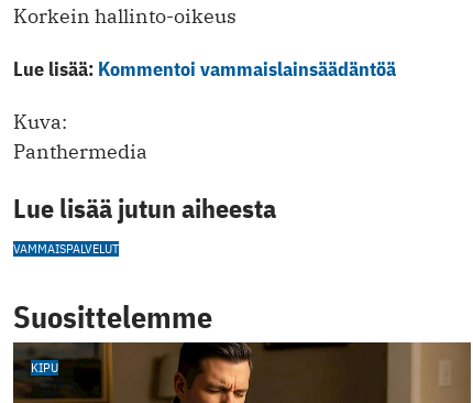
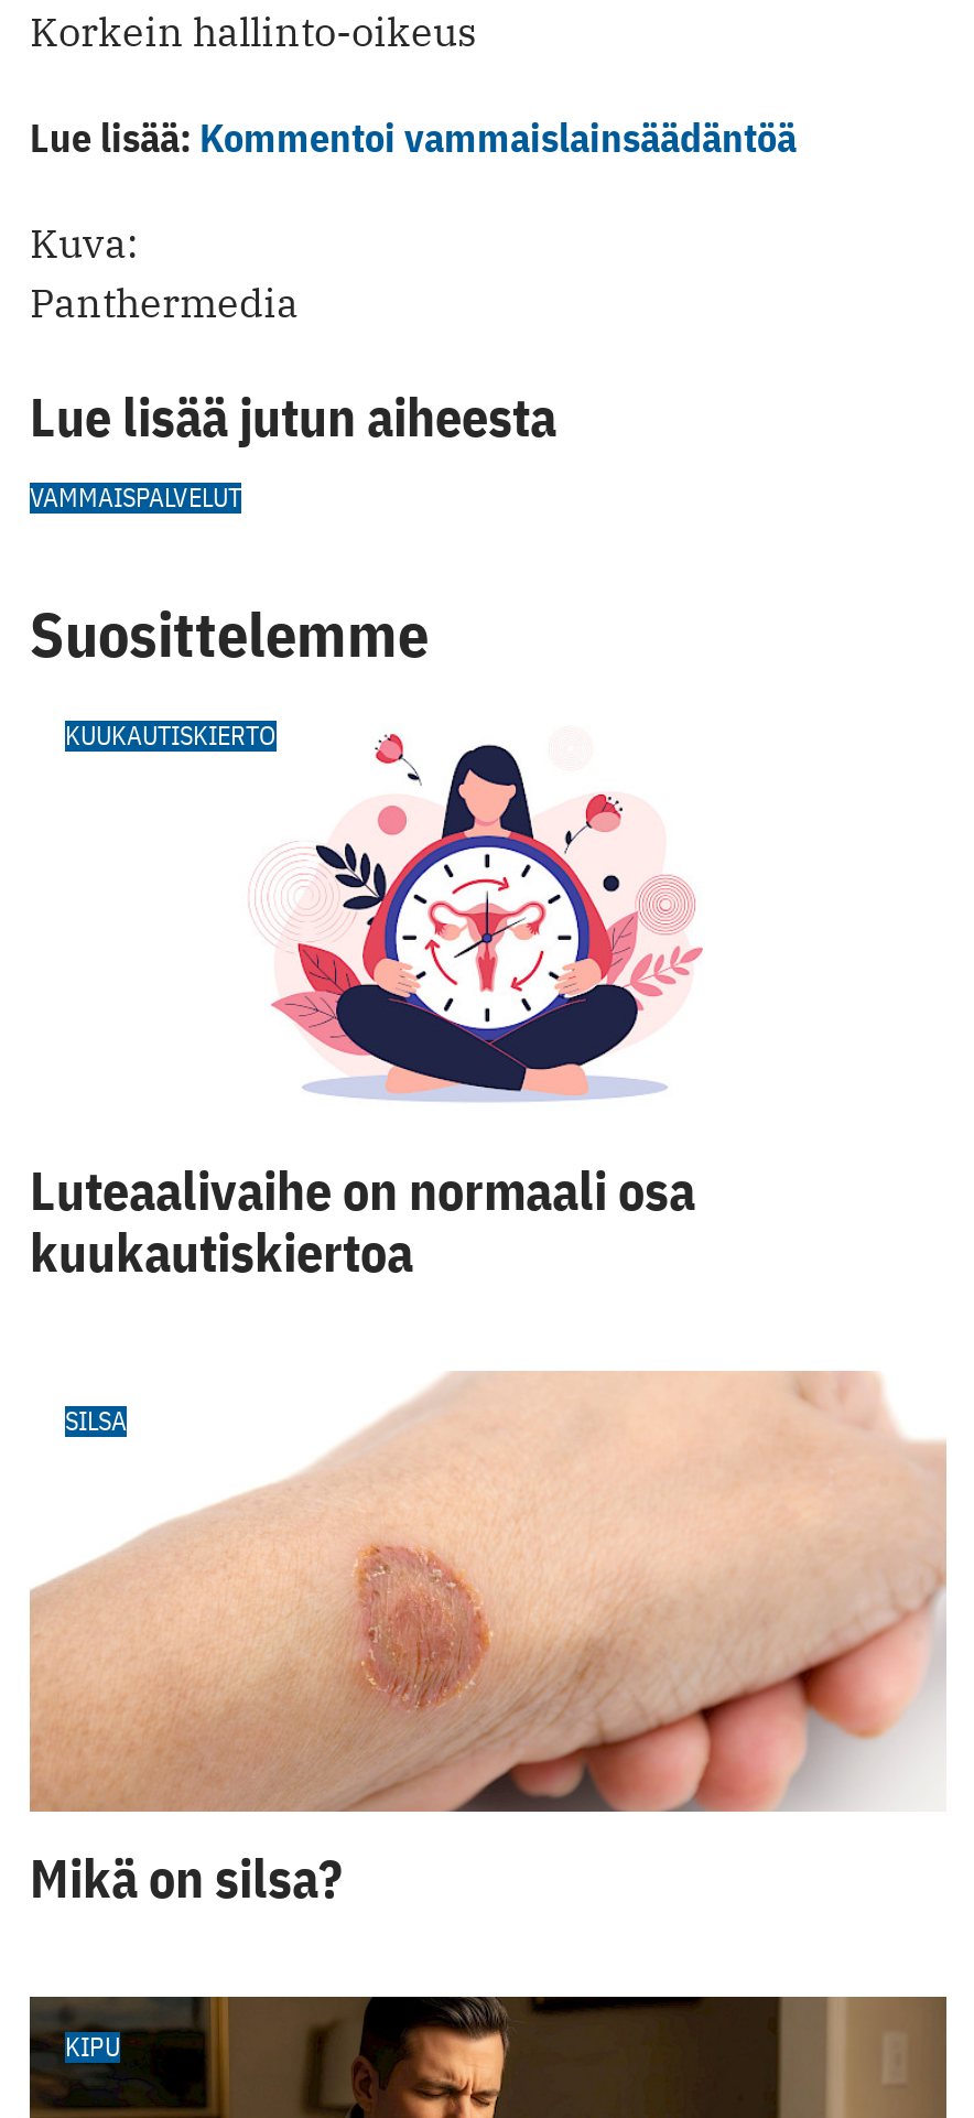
+ [image]
+ Luteaalivaihe on normaali osa
+ kuukautiskiertoa
+ SILSA

+ Mikä on silsa?

+ [image]
+ KUUKAUTISKIERTO
